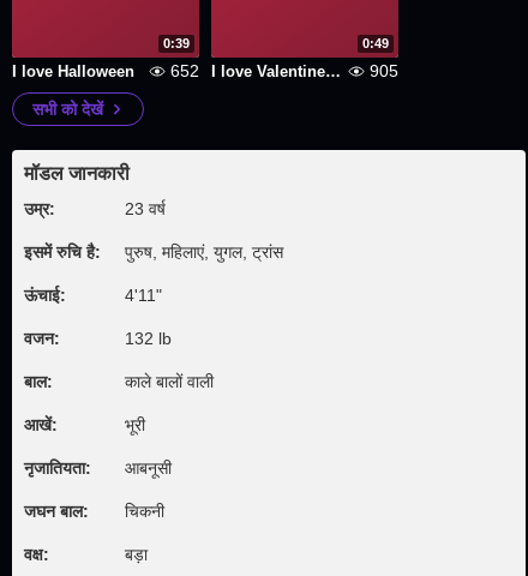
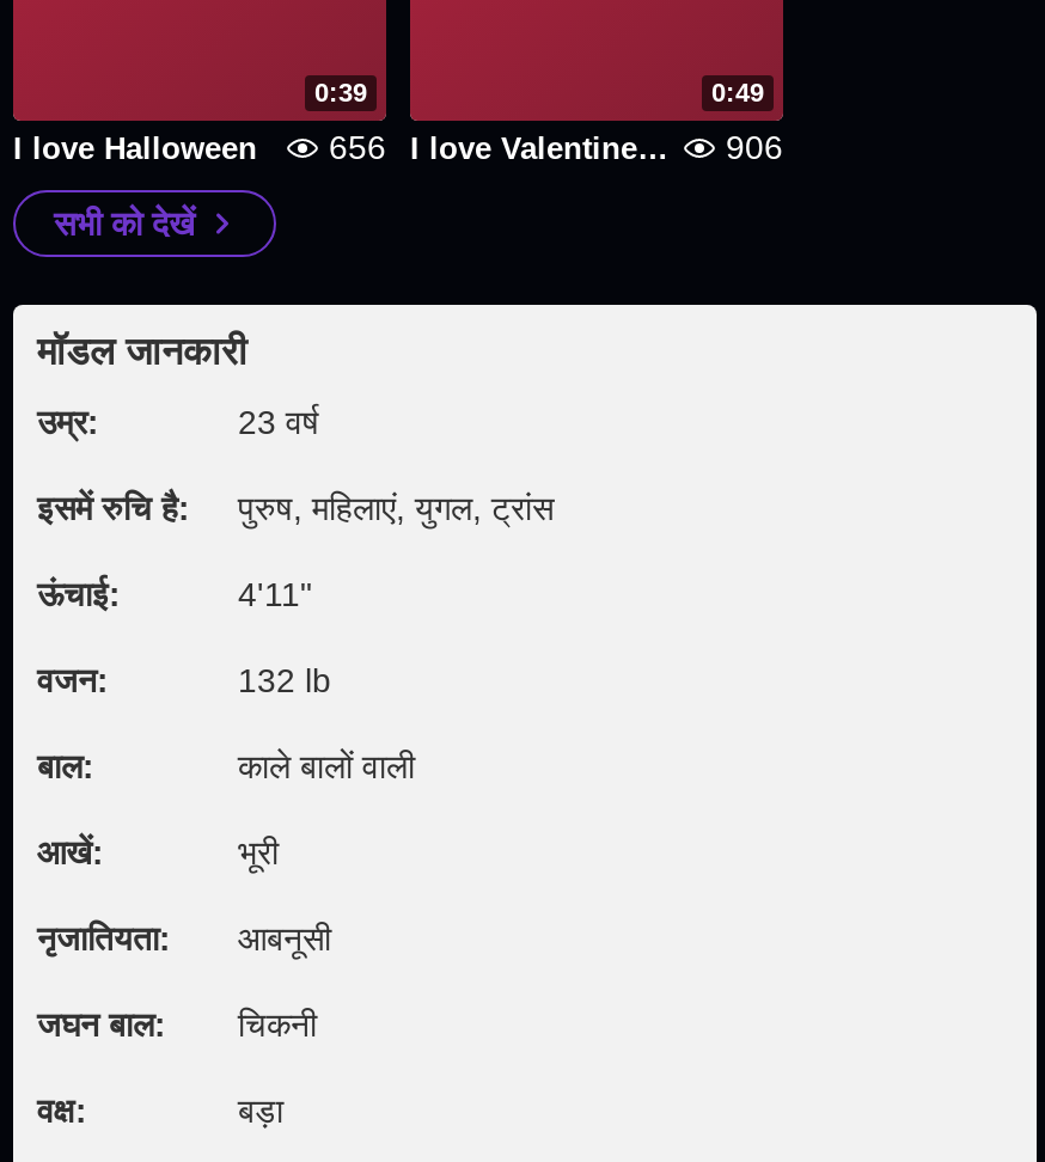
- I love Halloween 652
+ I love Halloween 656

- 905
+ 906
